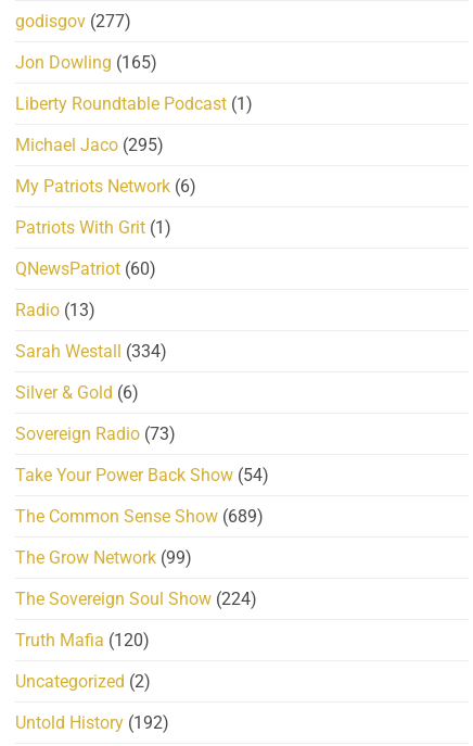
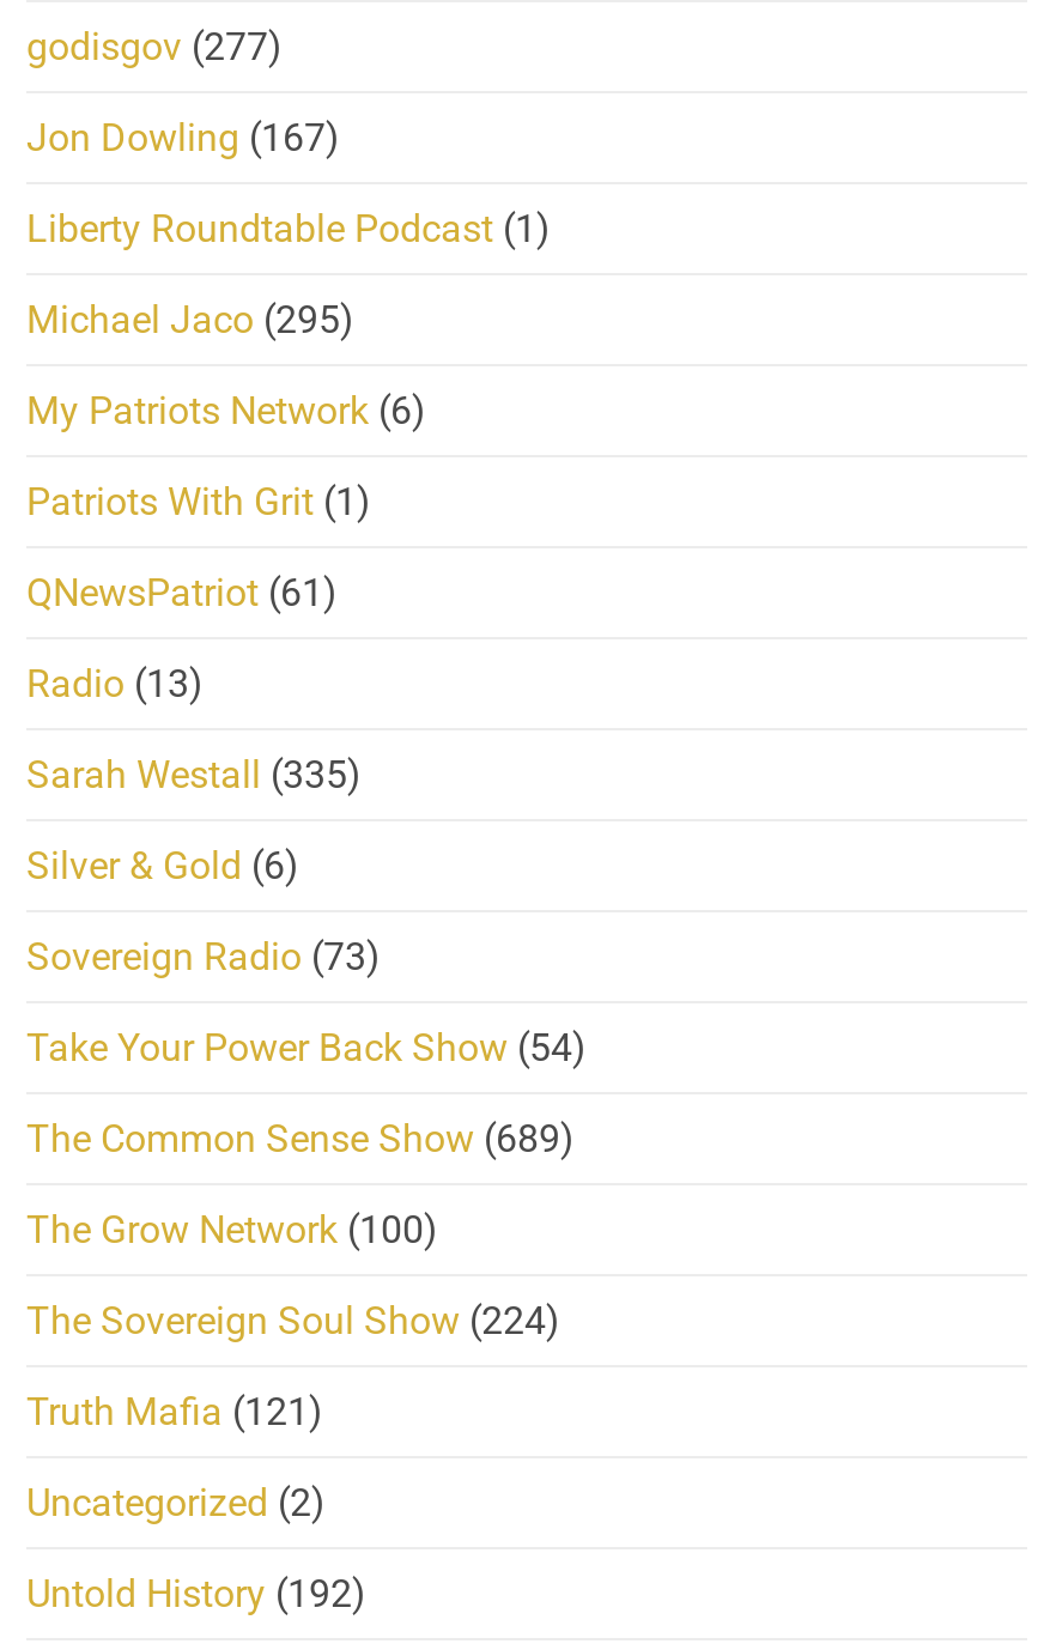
- Jon Dowling (165)
+ Jon Dowling (167)

- QNewsPatriot (60)
+ QNewsPatriot (61)

- Sarah Westall (334)
+ Sarah Westall (335)

- The Grow Network (99)
+ The Grow Network (100)

- Truth Mafia (120)
+ Truth Mafia (121)
